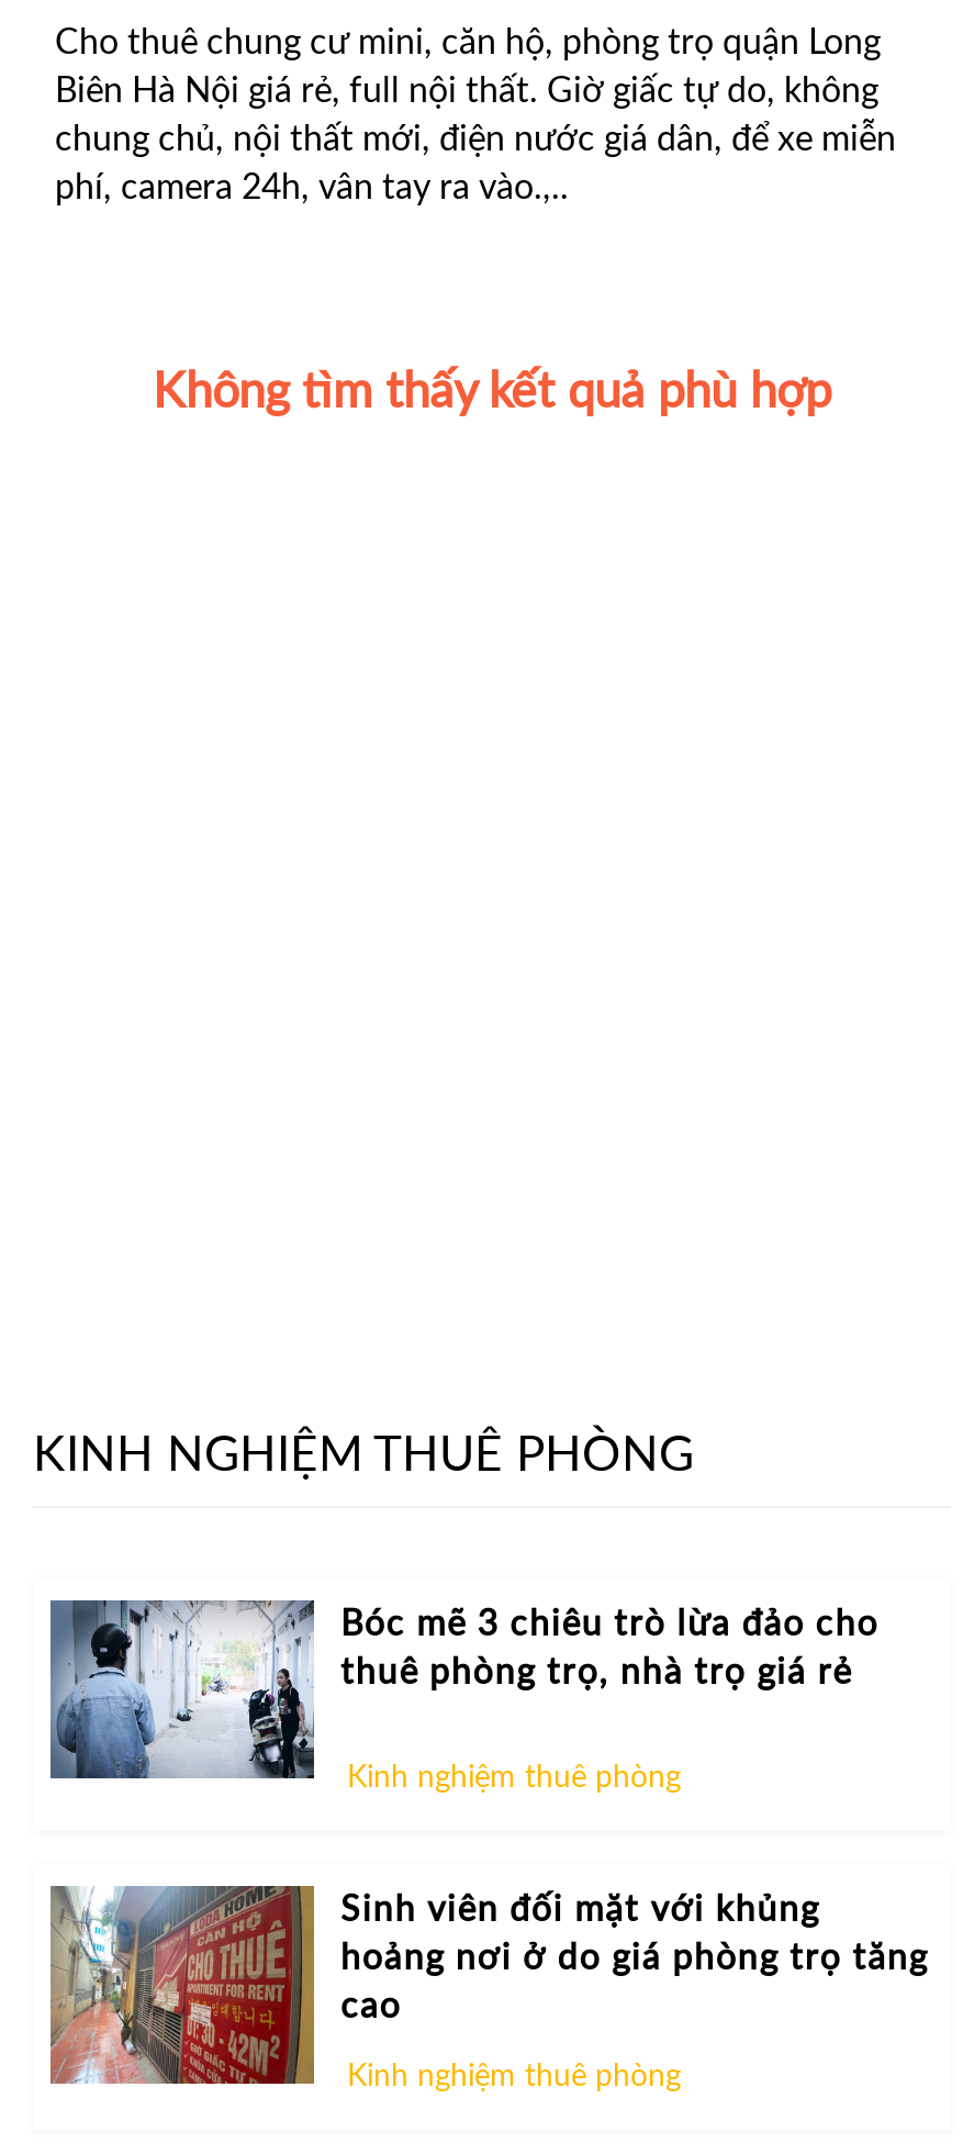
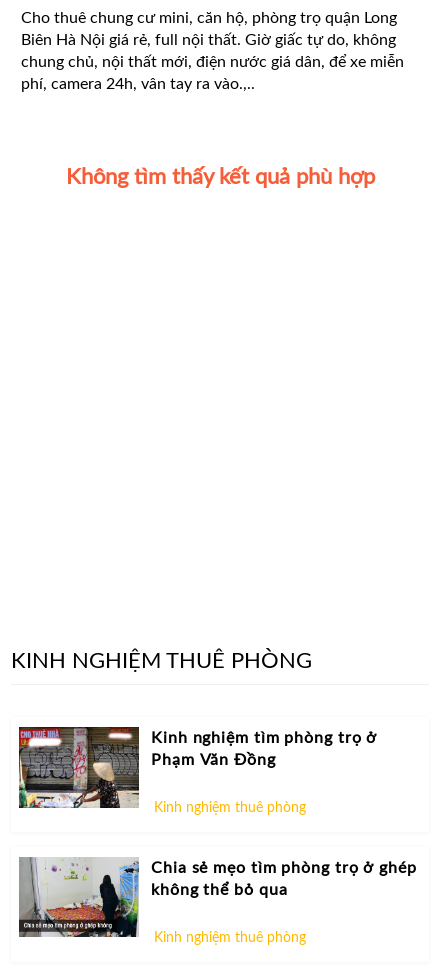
- [image]
- Bóc mẽ 3 chiêu trò lừa đảo cho
- thuê phòng trọ, nhà trọ giá rẻ
+ [image]
+ Kinh nghiệm tìm phòng trọ ở
+ Phạm Văn Đồng

- [image]
- Sinh viên đối mặt với khủng
- hoảng nơi ở do giá phòng trọ tăng
- cao
+ [image]
+ Chia sẻ mẹo tìm phòng trọ ở ghép
+ không thể bỏ qua
